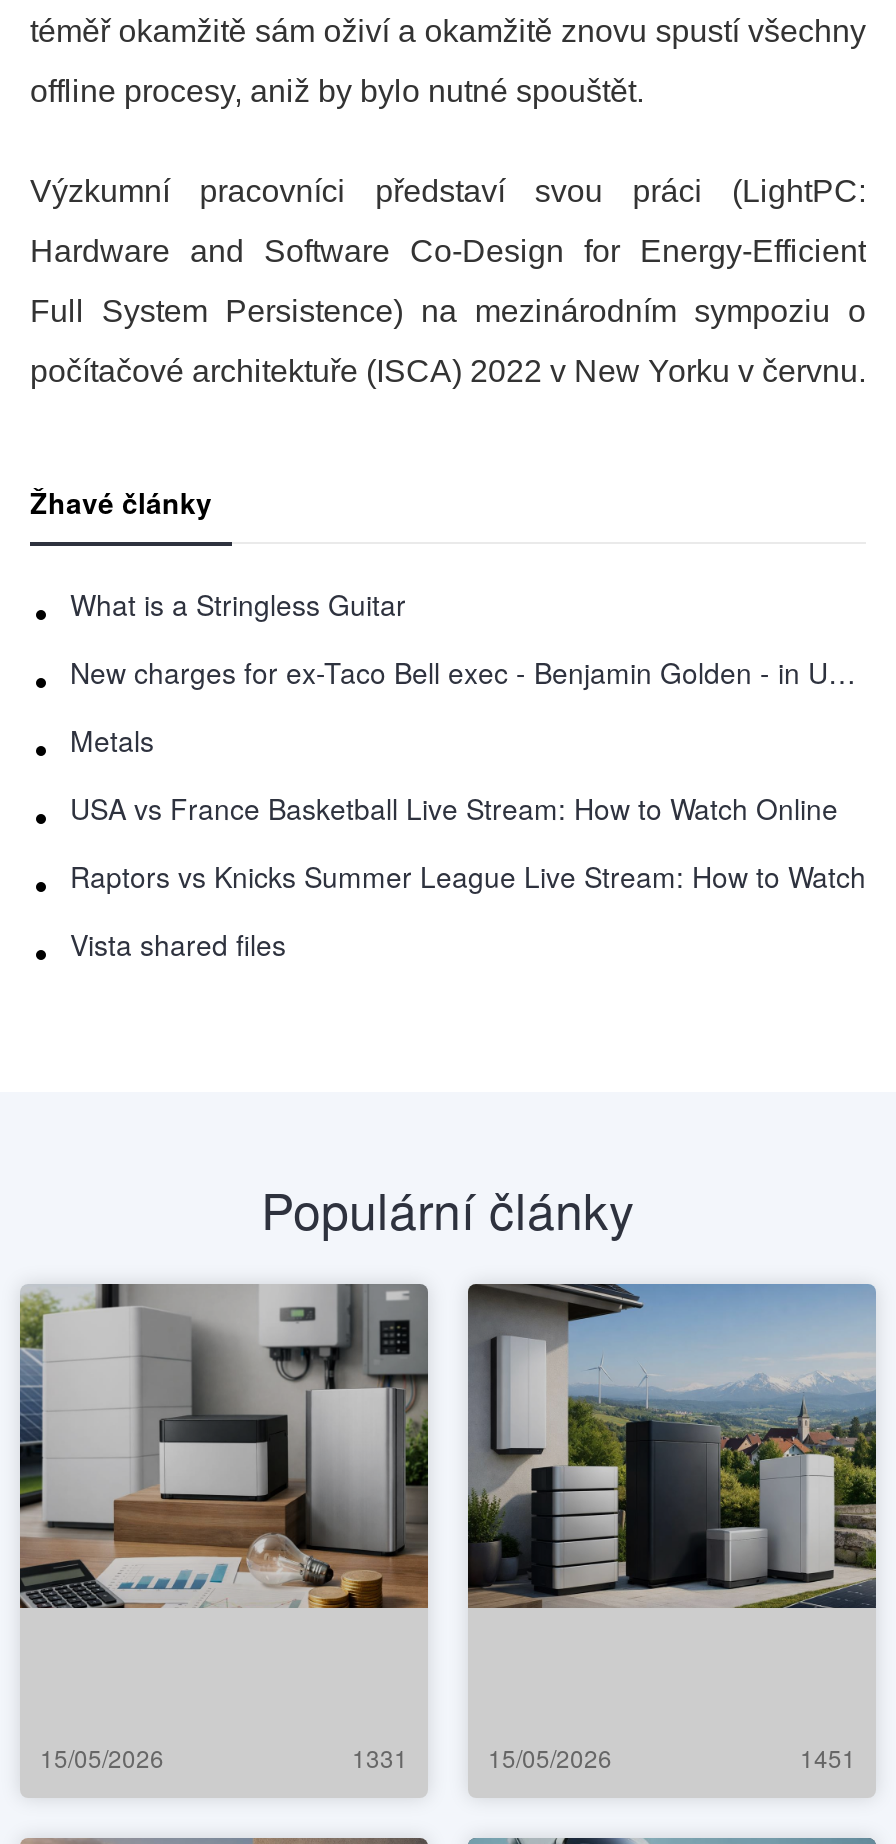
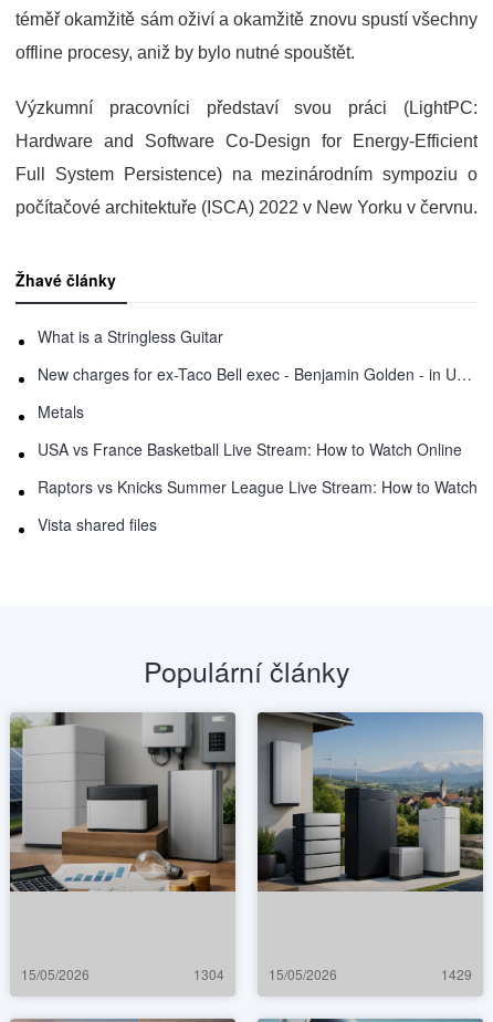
- 1331
+ 1304

- 1451
+ 1429
